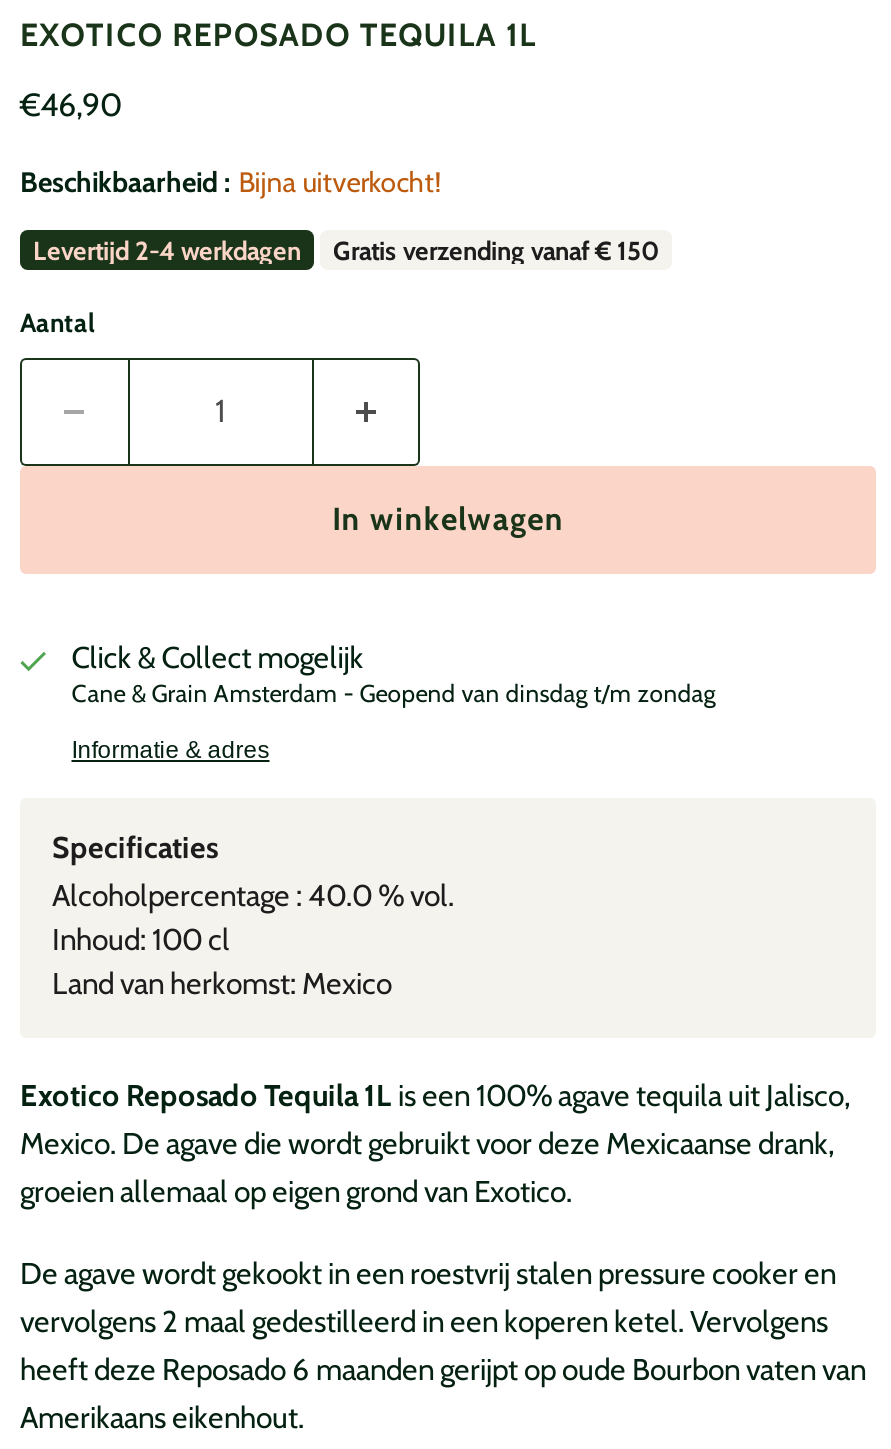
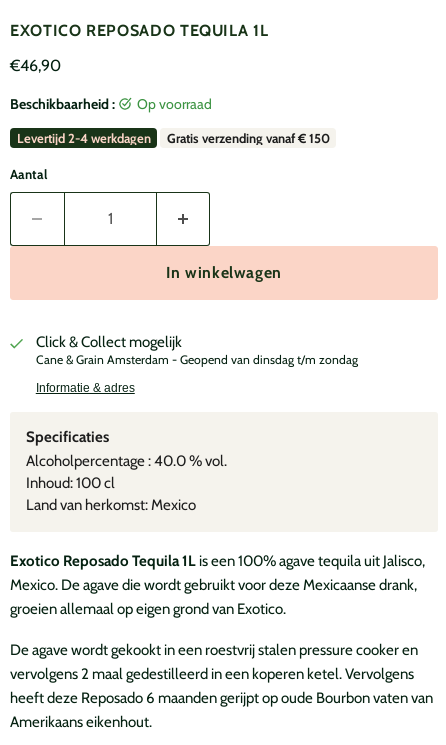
- Beschikbaarheid : Bijna uitverkocht!
+ Beschikbaarheid :
+ op voorraad
